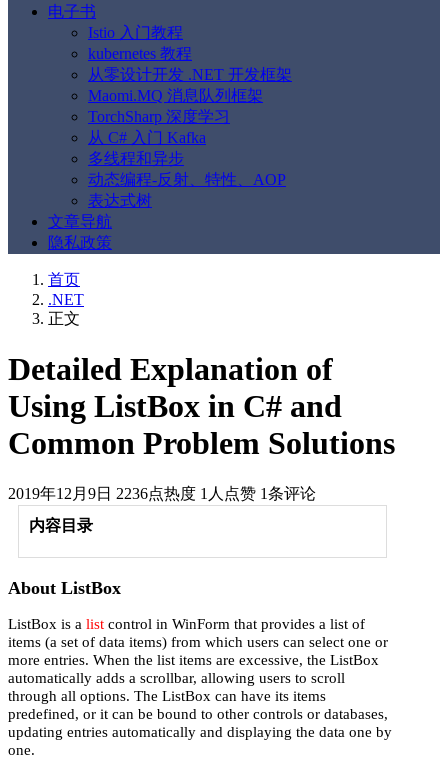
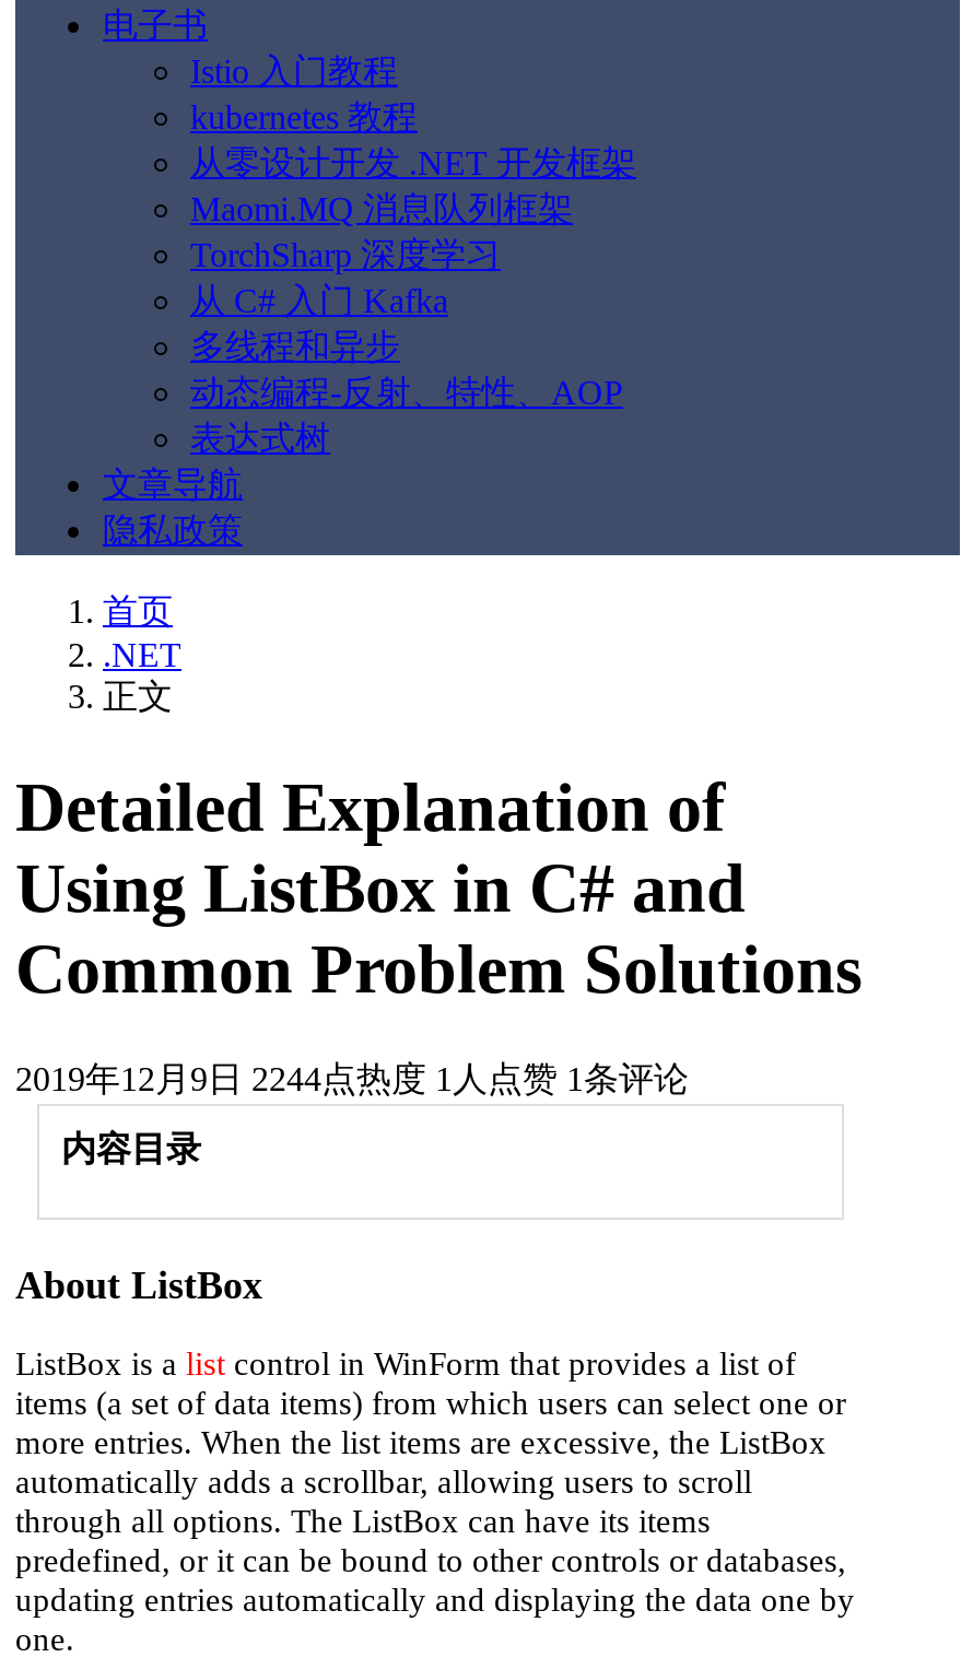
- 2019年12月9日 2236点热度 1人点赞 1条评论
+ 2019年12月9日 2244点热度 1人点赞 1条评论
